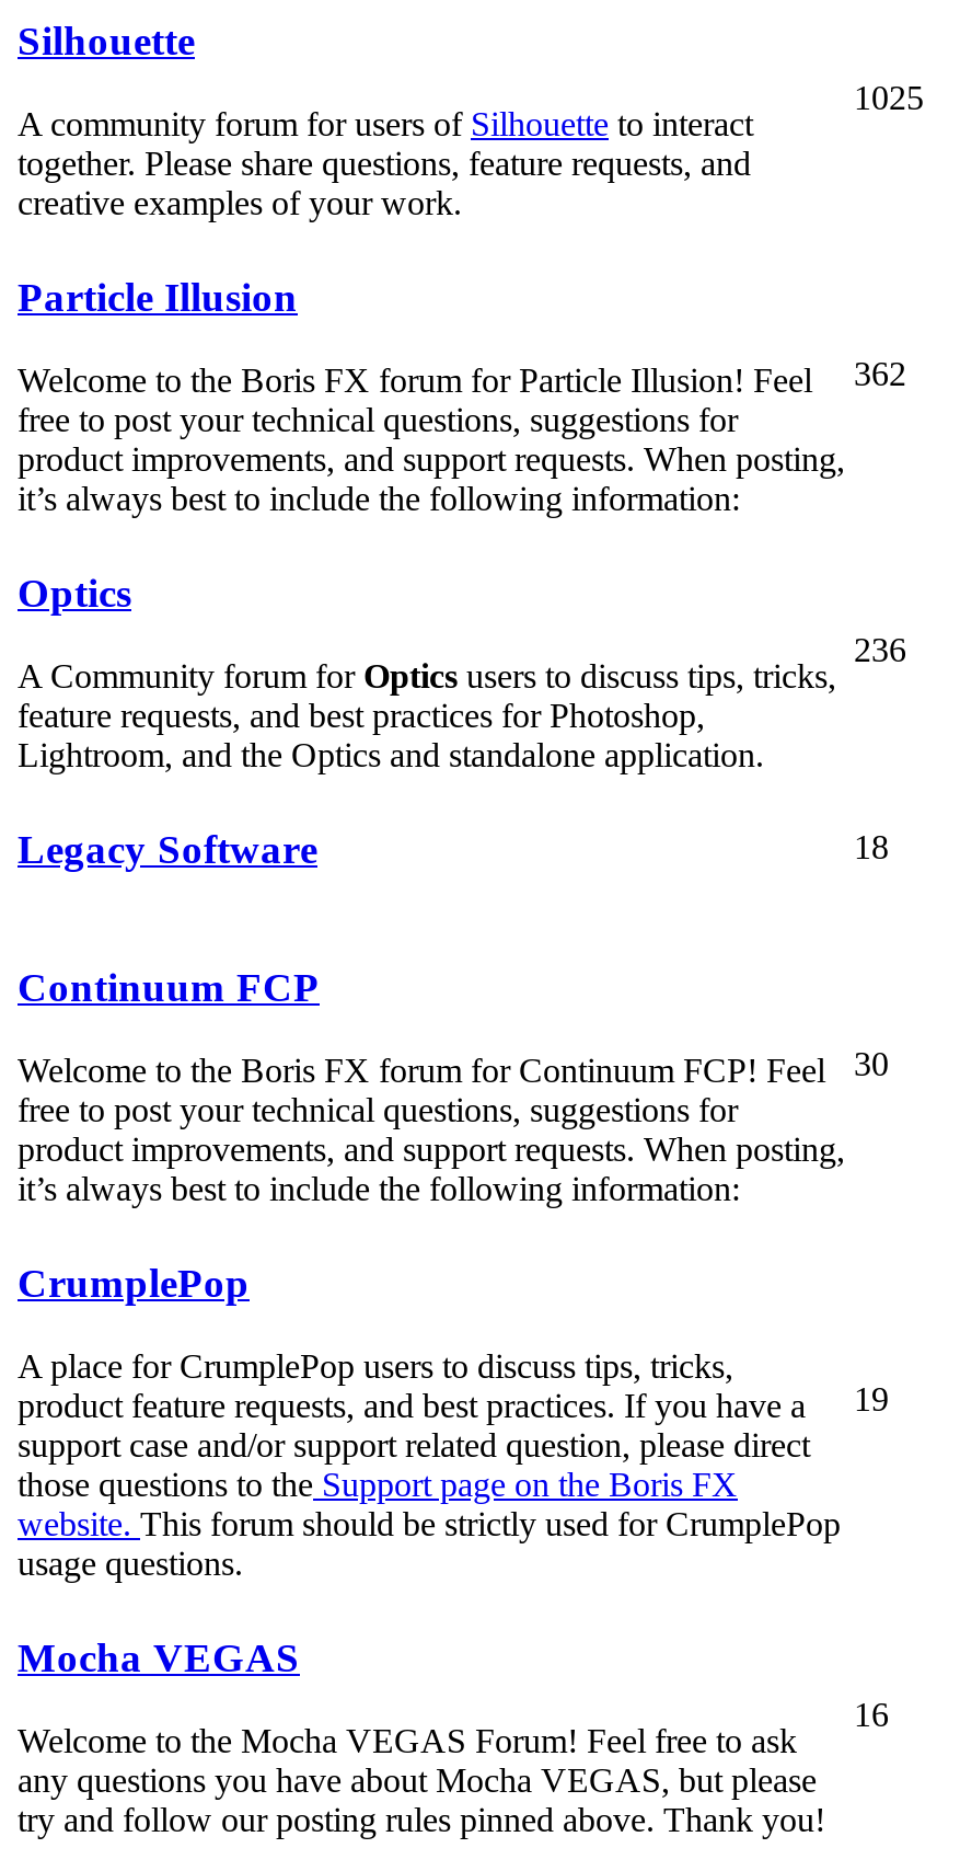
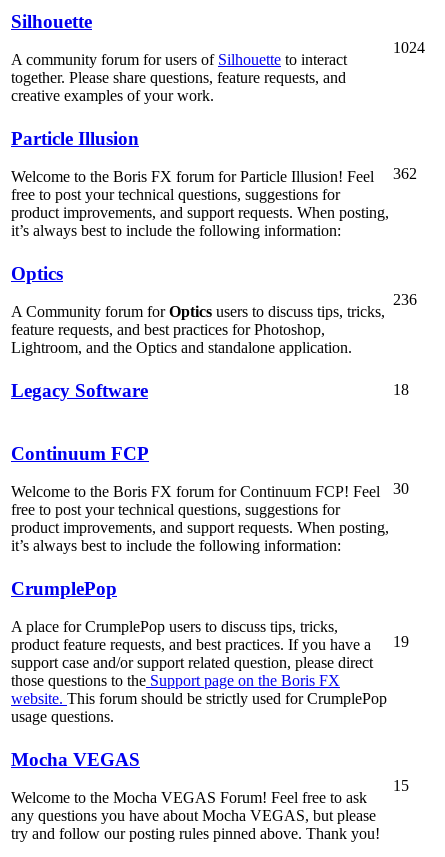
- 1025
+ 1024

- 16
+ 15
